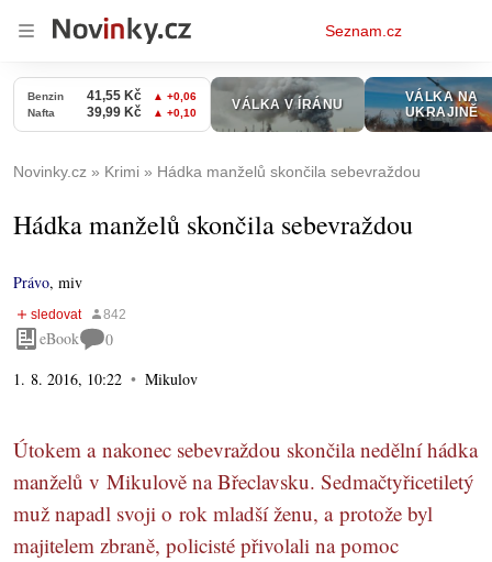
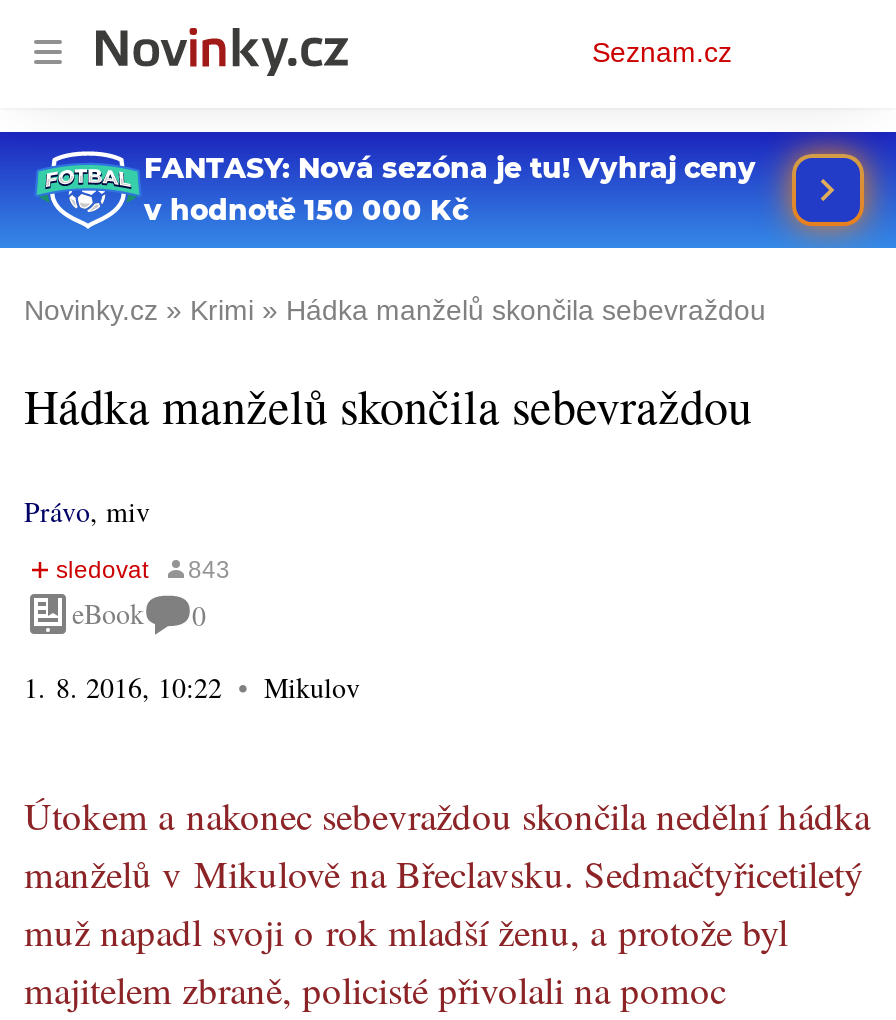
- [image]
+ [image]
